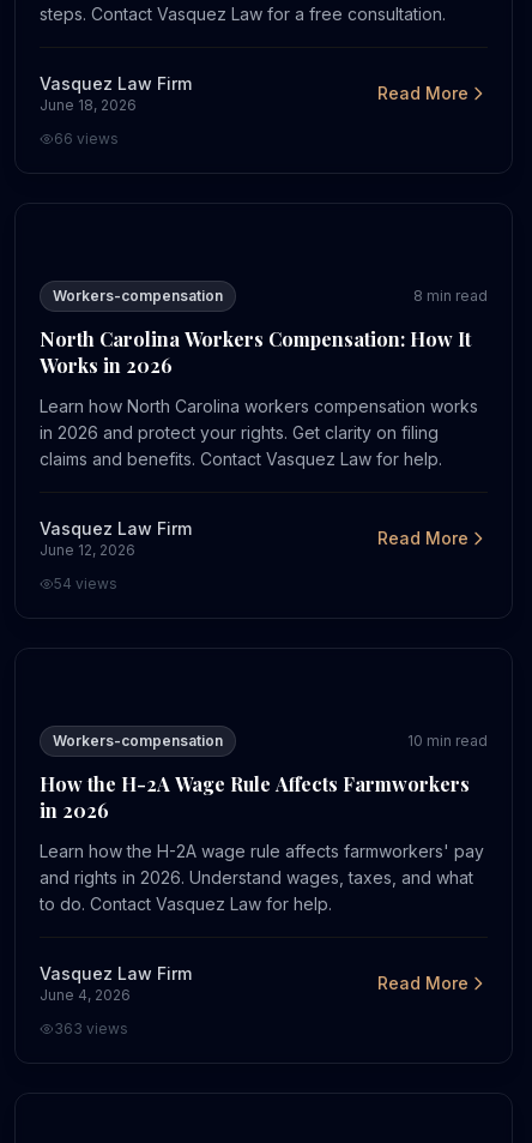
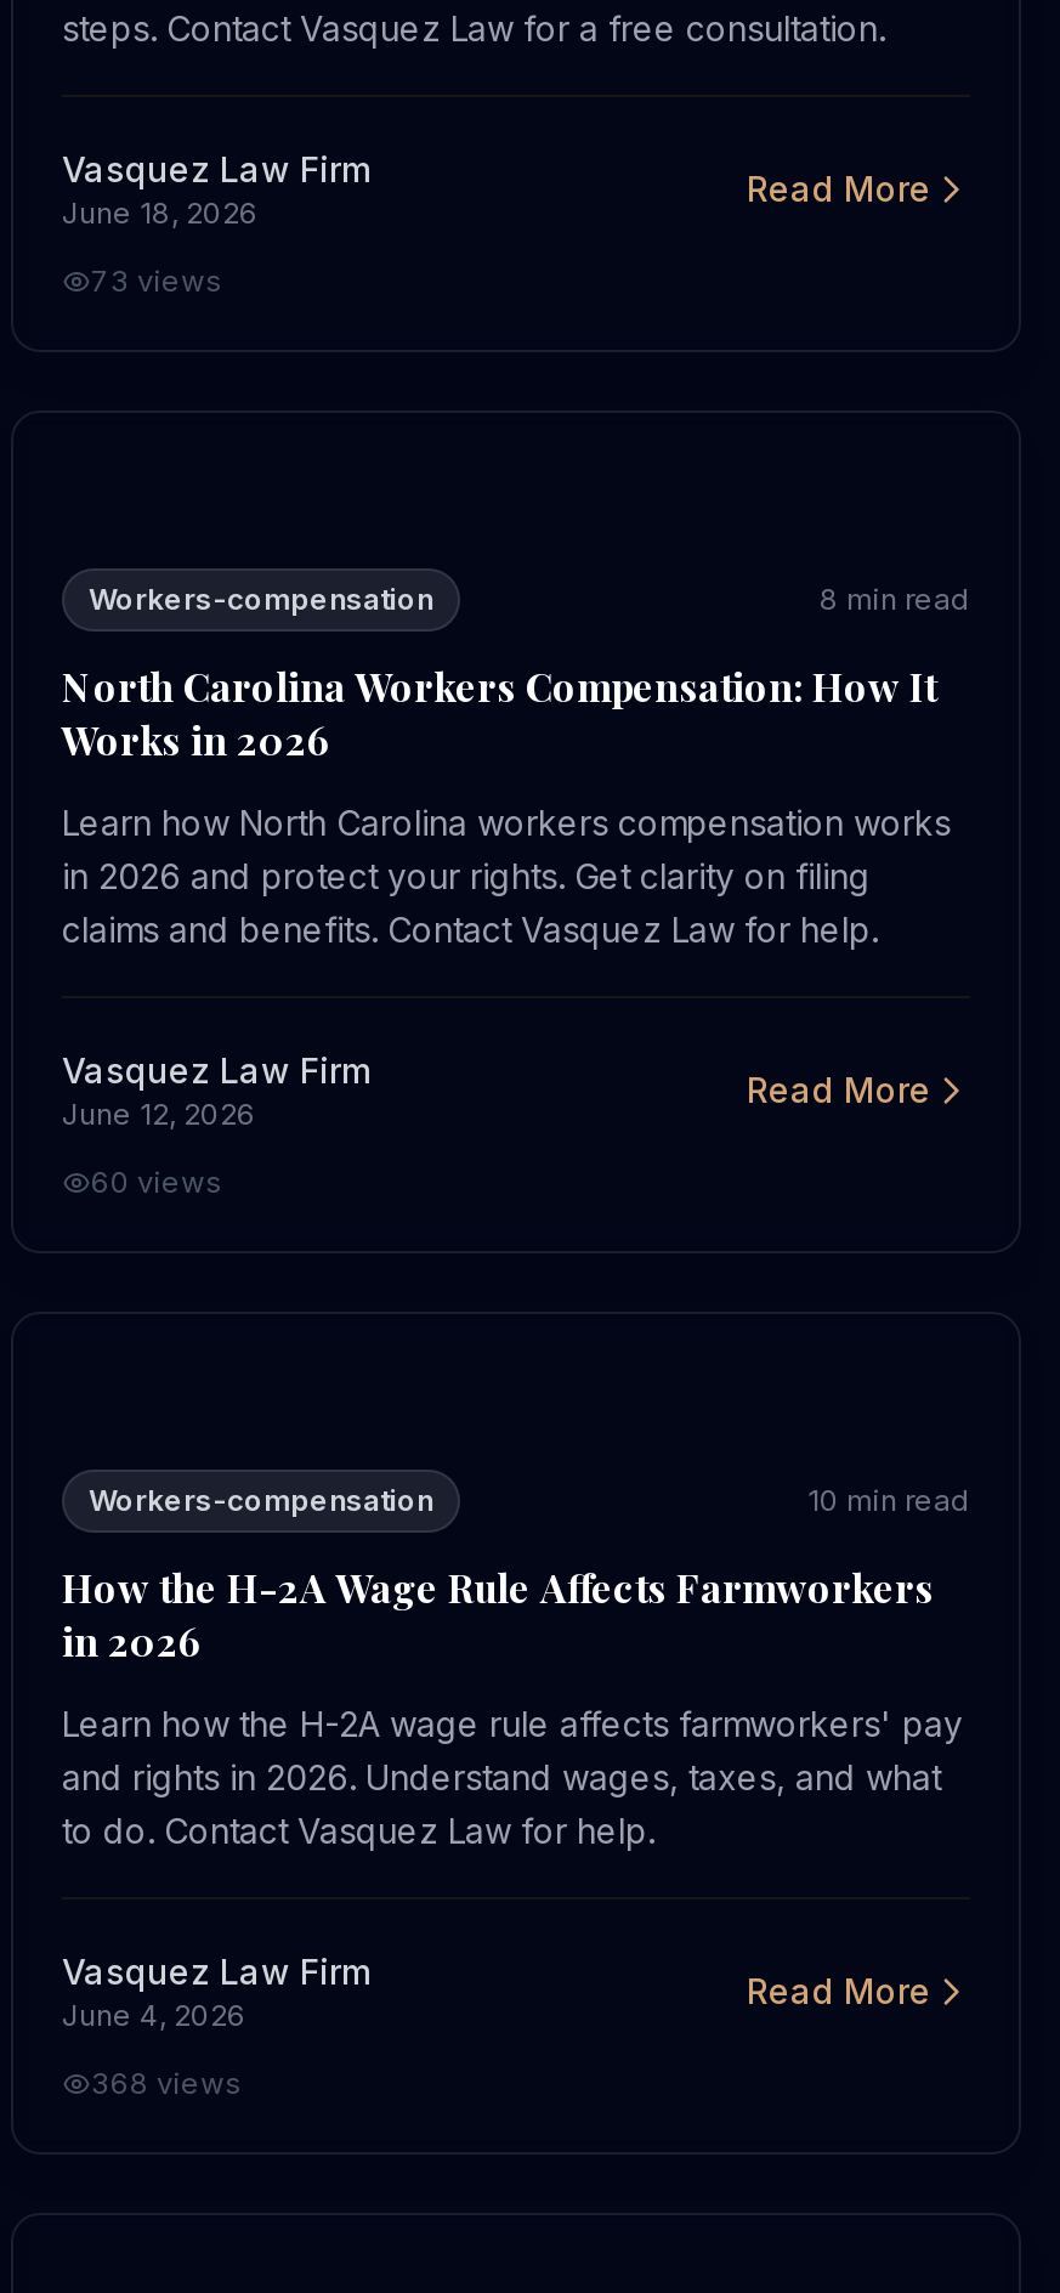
- 66 views
+ 73 views

- 54 views
+ 60 views

- 363 views
+ 368 views
